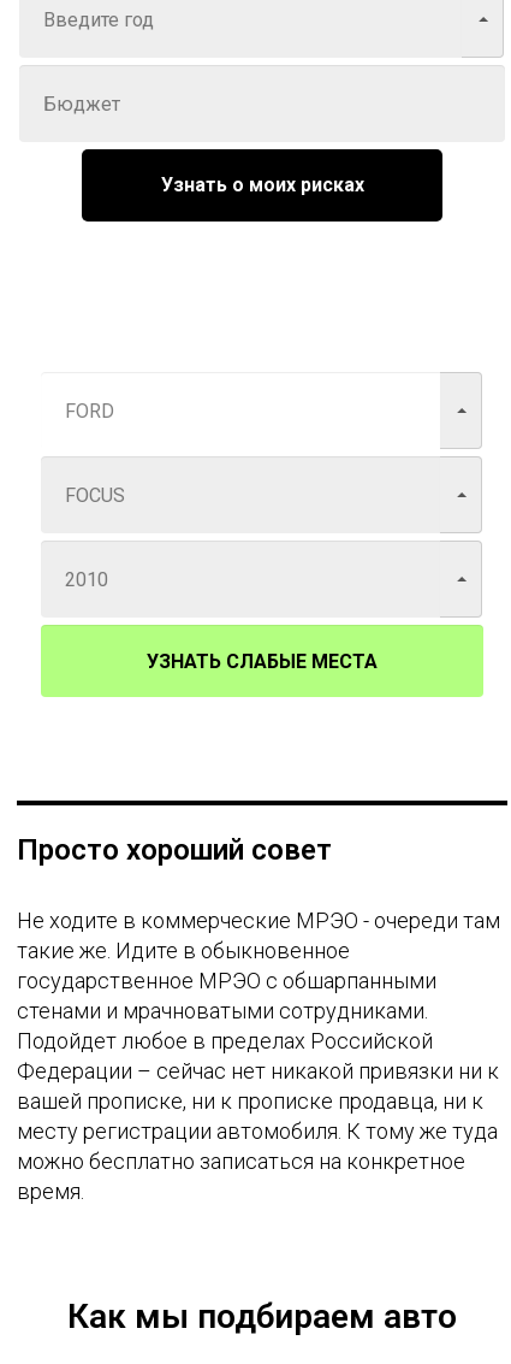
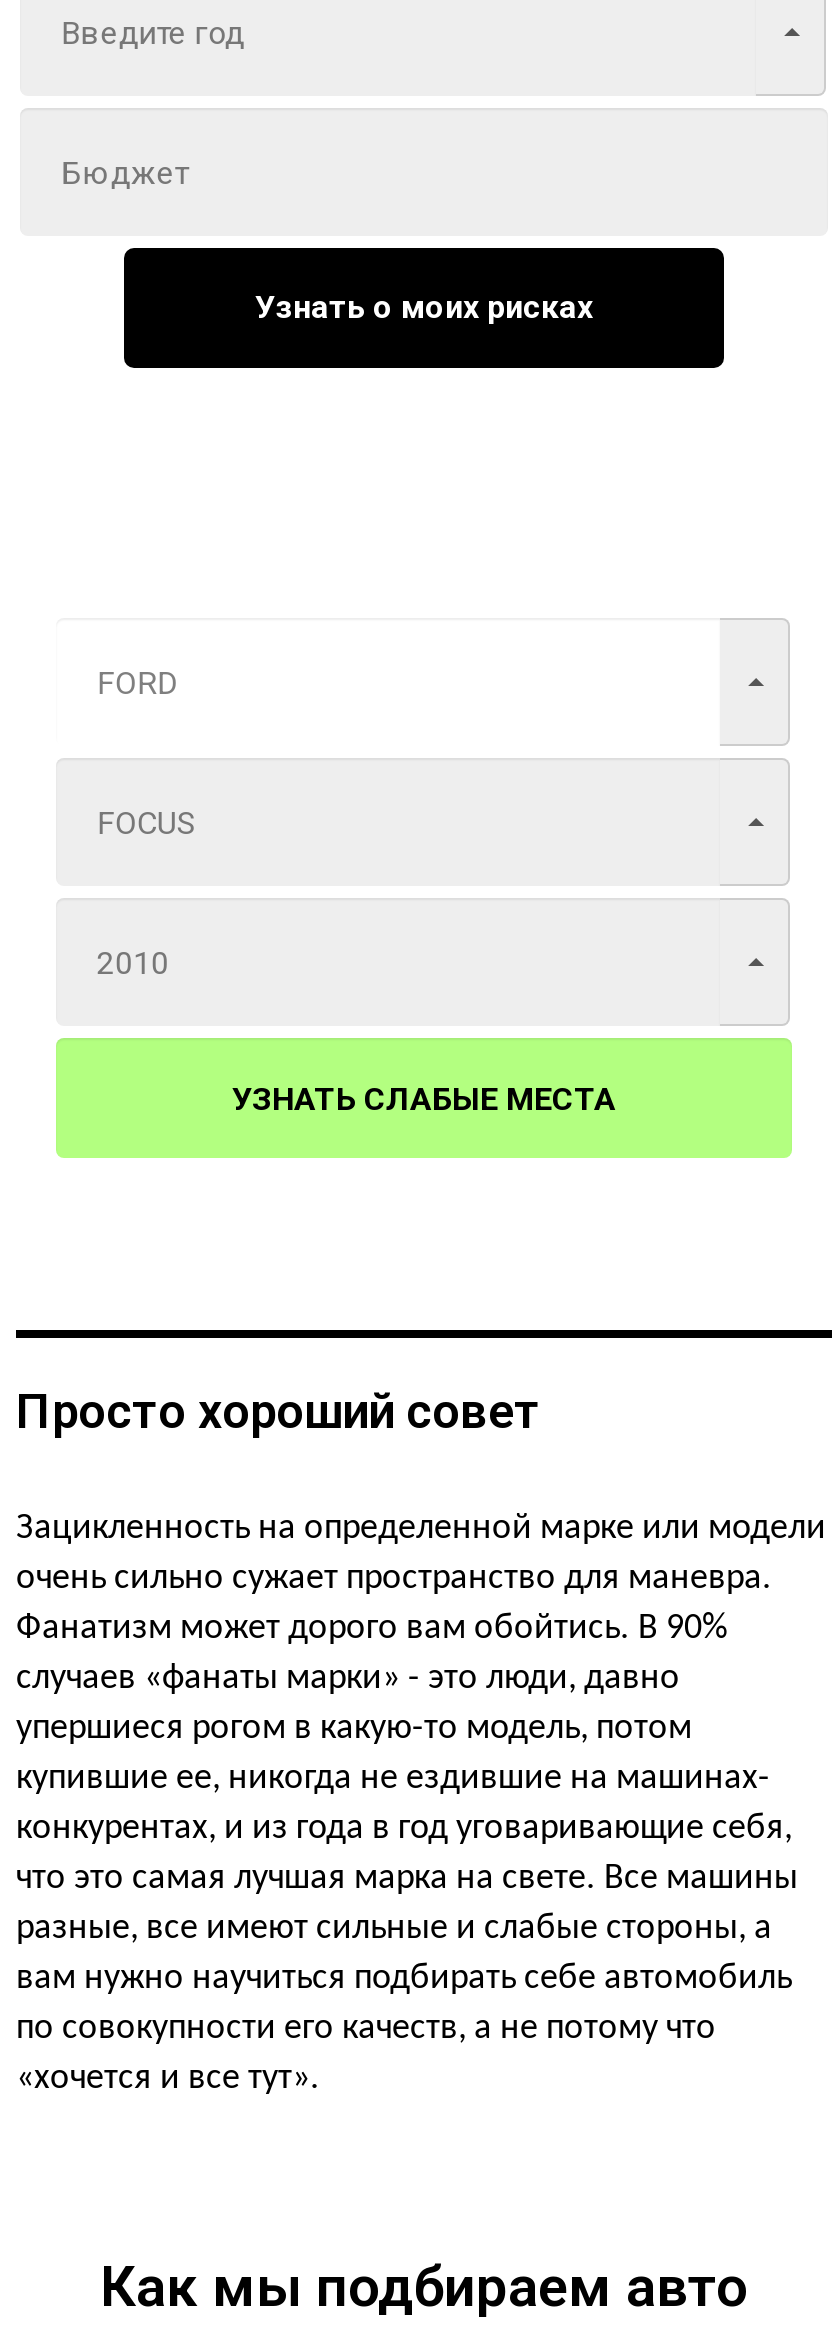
- Не ходите в коммерческие МРЭО - очереди там
- такие же. Идите в обыкновенное
- государственное МРЭО с обшарпанными
- стенами и мрачноватыми сотрудниками.
- Подойдет любое в пределах Российской
- Федерации – сейчас нет никакой привязки ни к
- вашей прописке, ни к прописке продавца, ни к
- месту регистрации автомобиля. К тому же туда
- можно бесплатно записаться на конкретное
- время.
+ Зацикленность на определенной марке или модели
+ очень сильно сужает пространство для маневра.
+ Фанатизм может дорого вам обойтись. В 90%
+ случаев «фанаты марки» - это люди, давно
+ упершиеся рогом в какую-то модель, потом
+ купившие ее, никогда не ездившие на машинах-
+ конкурентах, и из года в год уговаривающие себя,
+ что это самая лучшая марка на свете. Все машины
+ разные, все имеют сильные и слабые стороны, а
+ вам нужно научиться подбирать себе автомобиль
+ по совокупности его качеств, а не потому что
+ «хочется и все тут».
